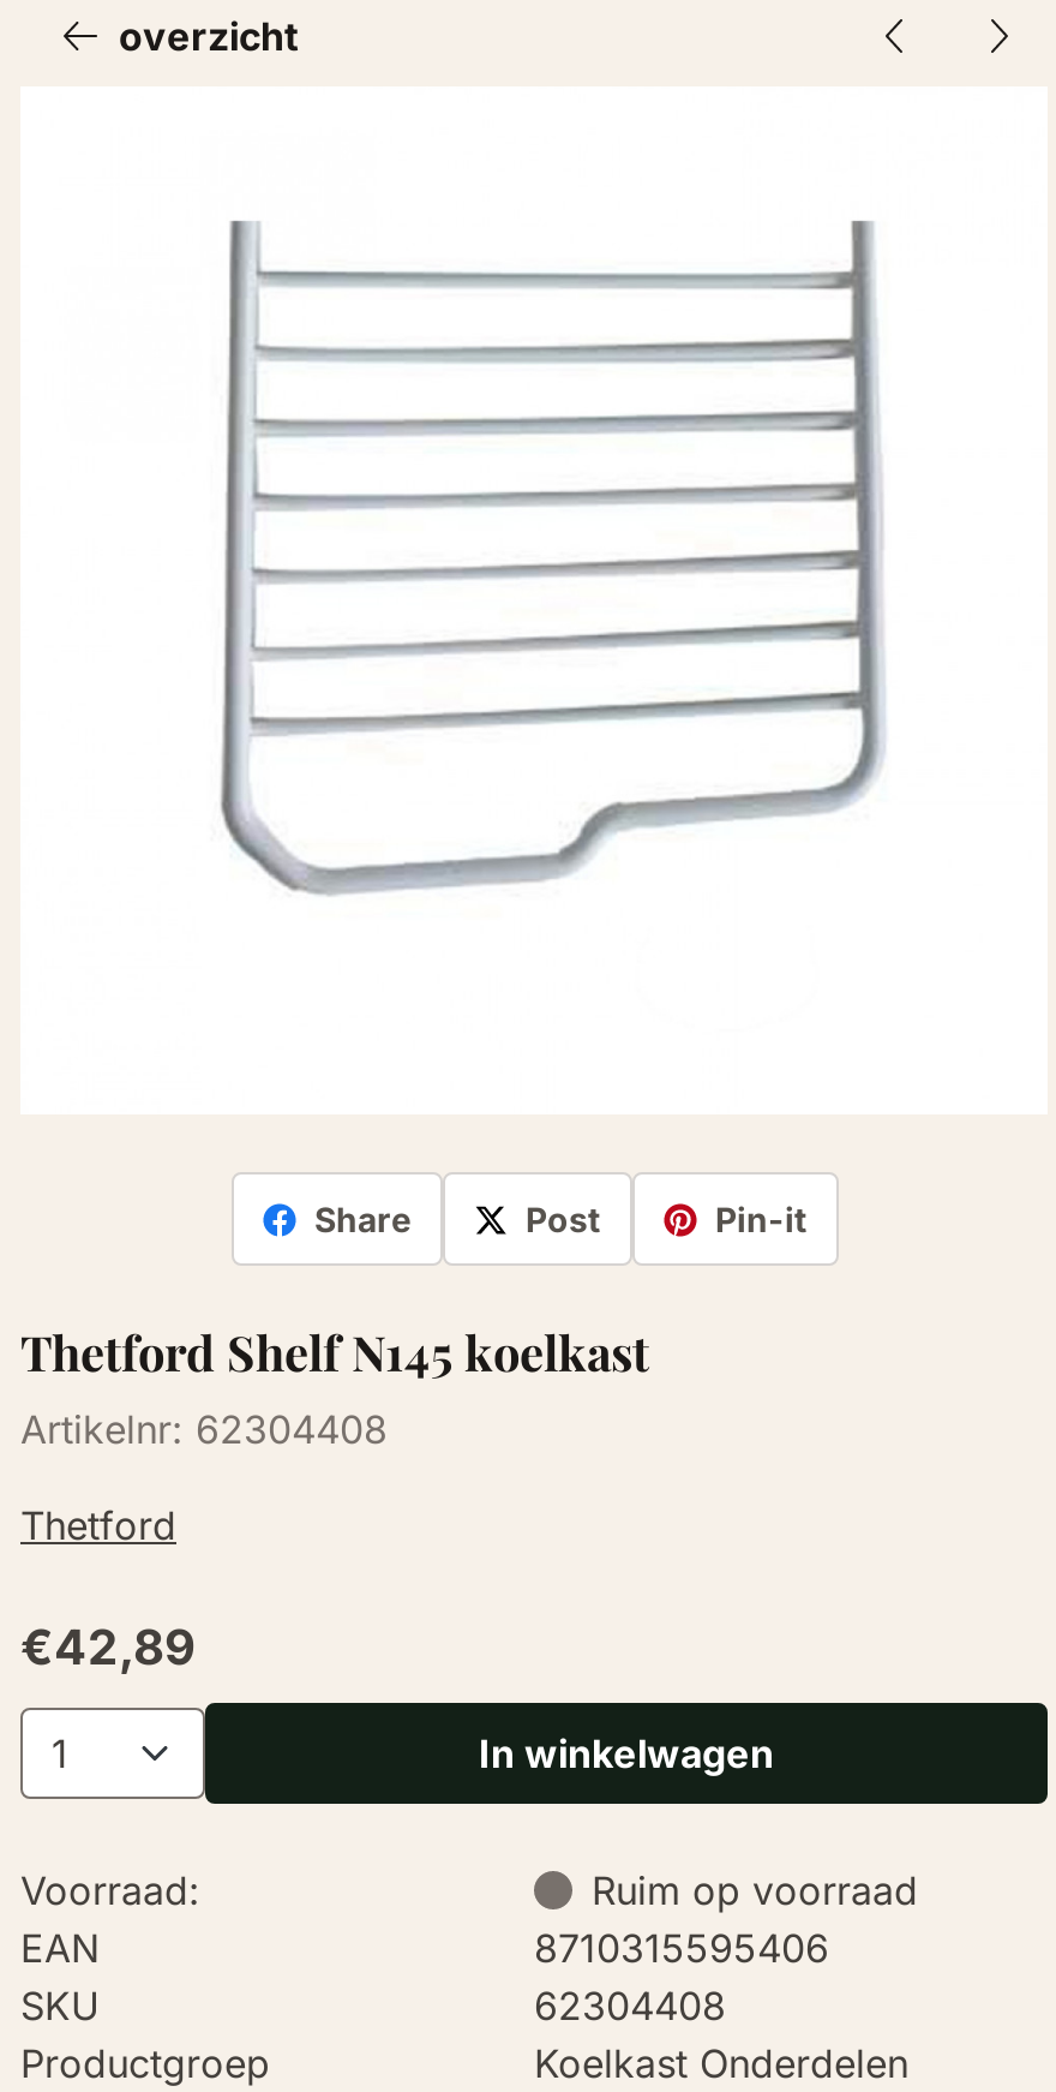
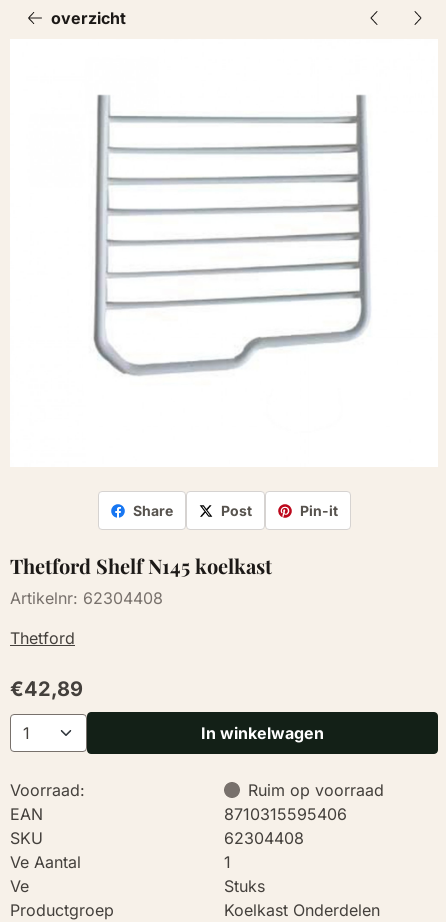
+ Ve Aantal
+ 1
+ Ve
+ Stuks
